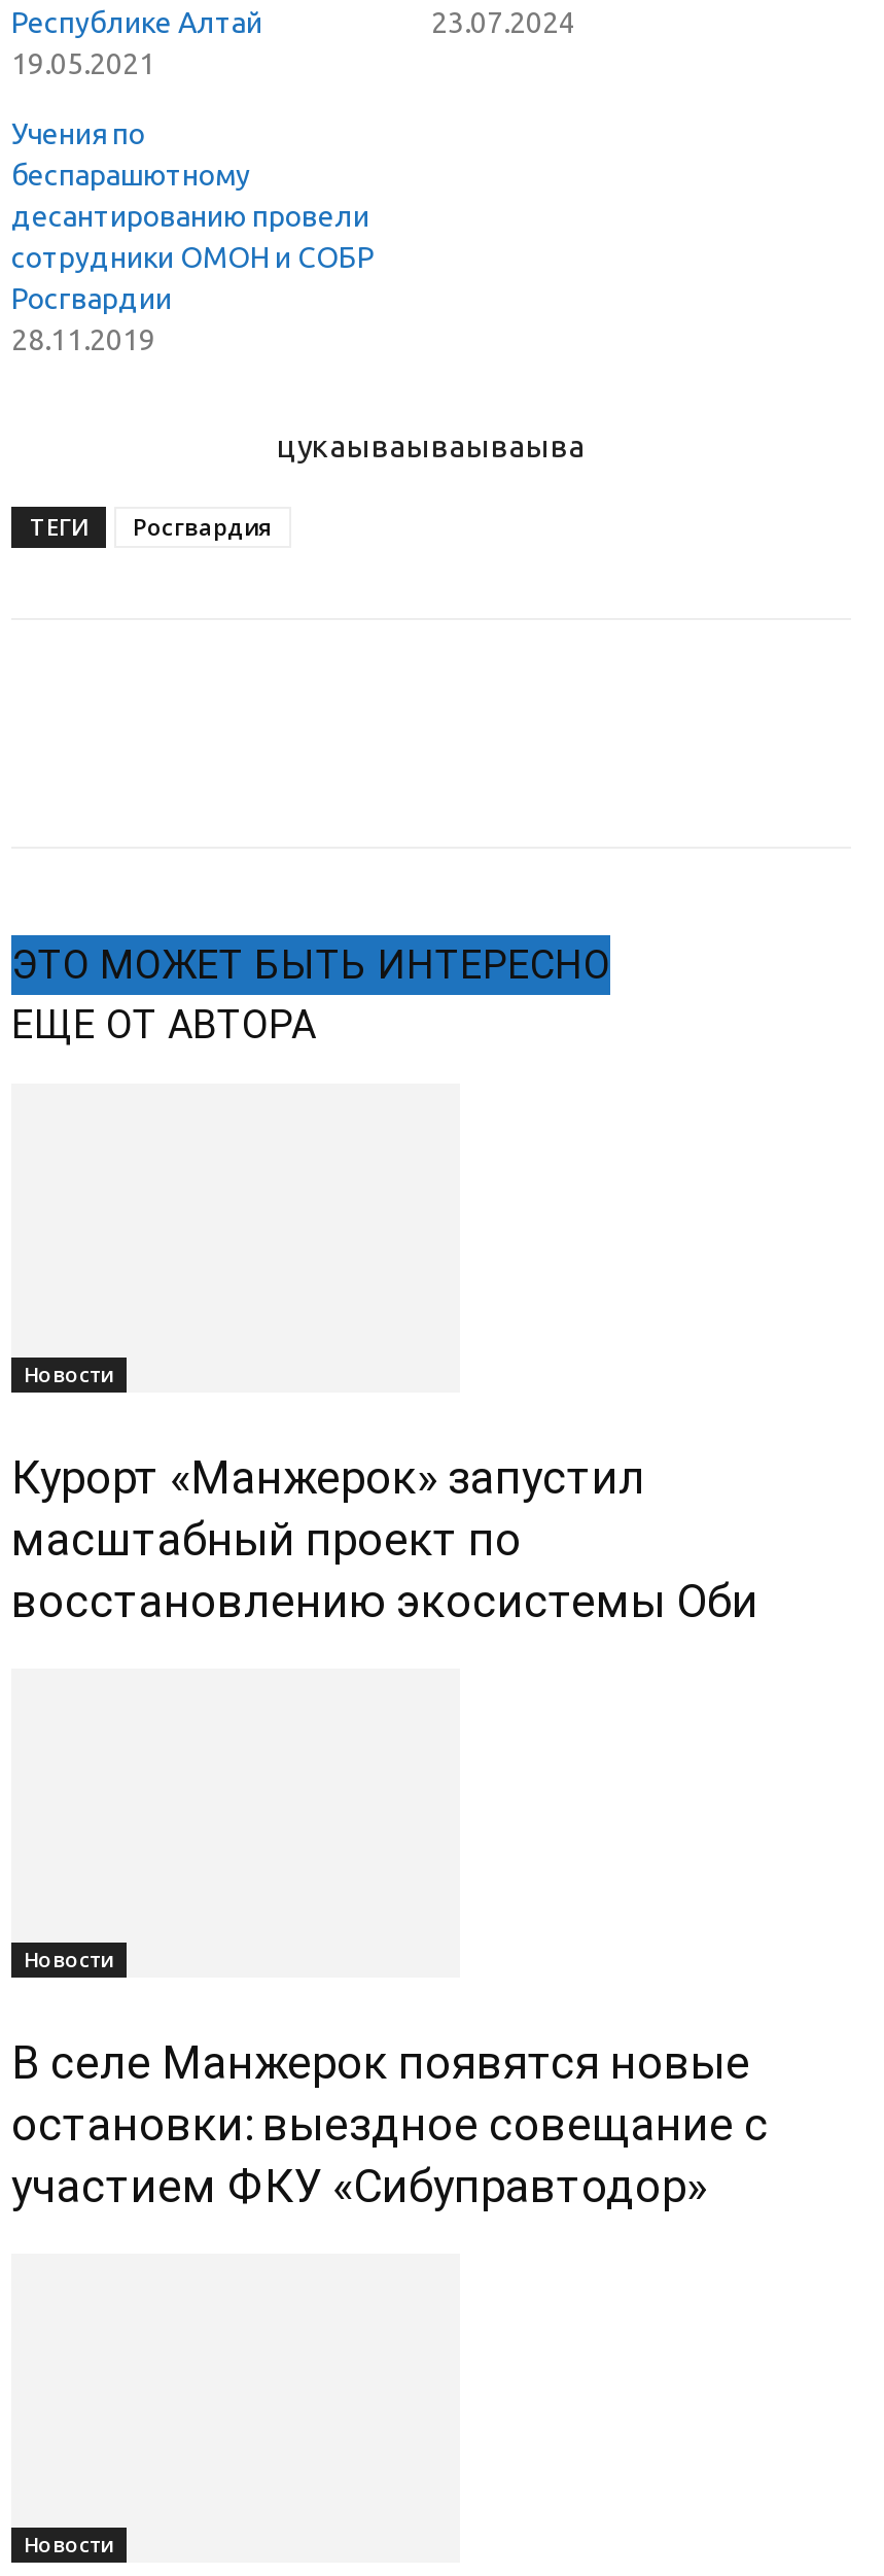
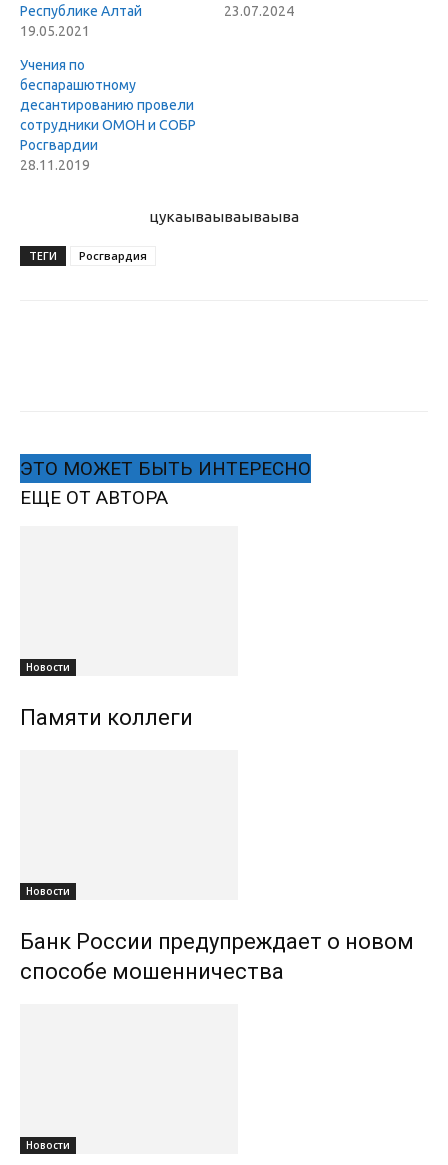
- Курорт «Манжерок» запустил
- масштабный проект по
- восстановлению экосистемы Оби
+ Памяти коллеги

- В селе Манжерок появятся новые
- остановки: выездное совещание с
- участием ФКУ «Сибуправтодор»
+ Банк России предупреждает о новом
+ способе мошенничества
